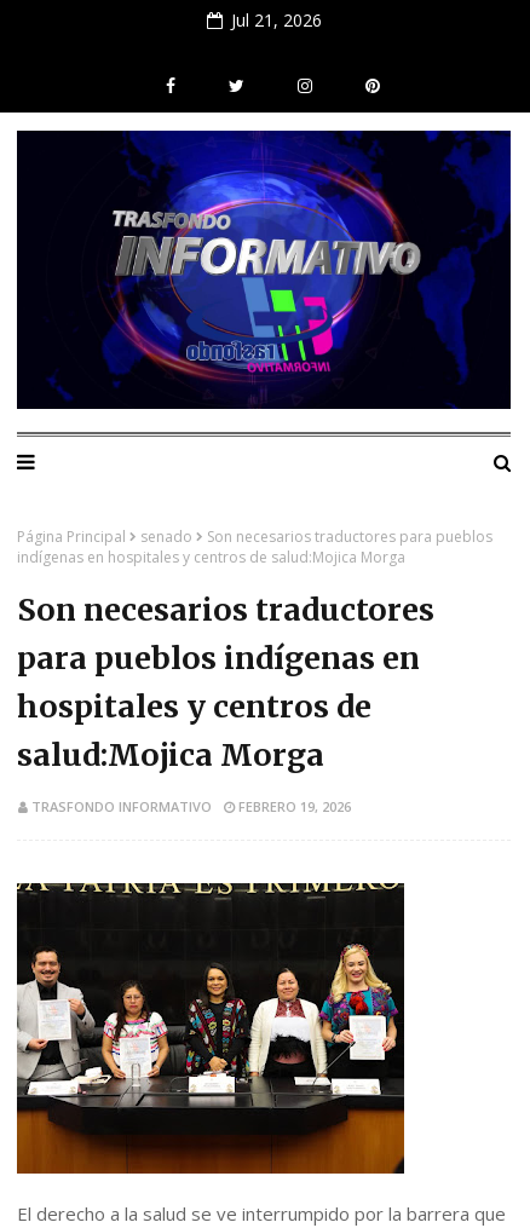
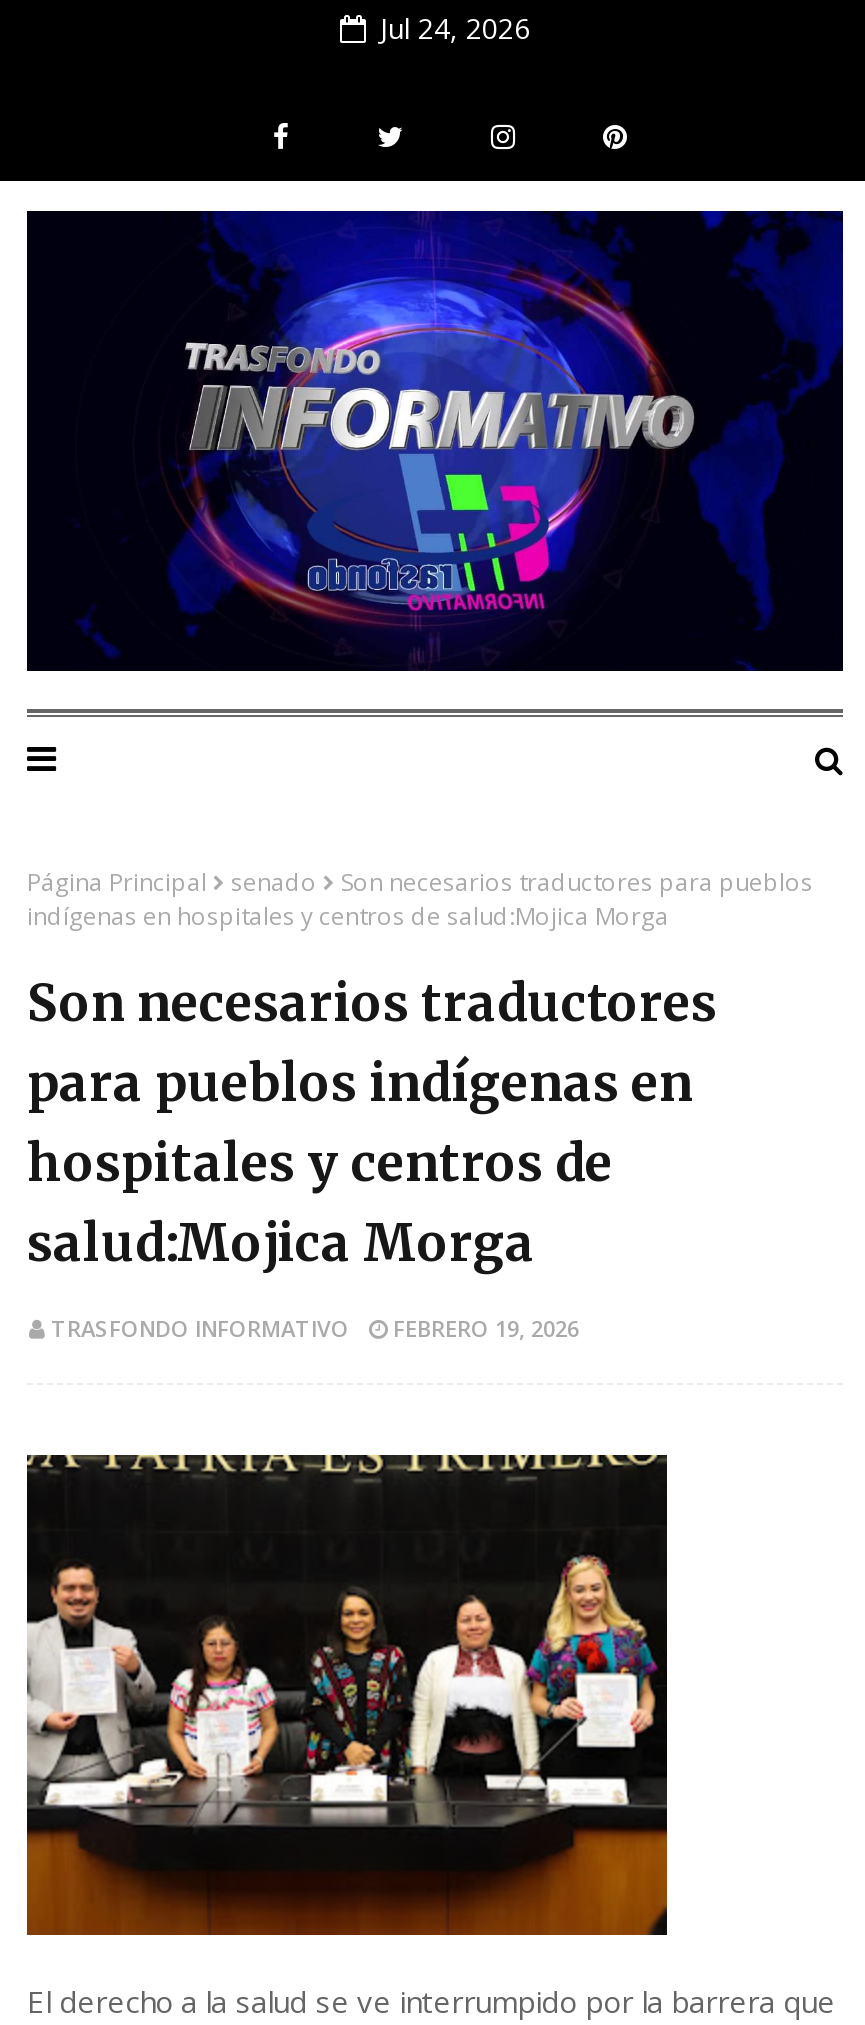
- Jul 21, 2026
+ Jul 24, 2026
